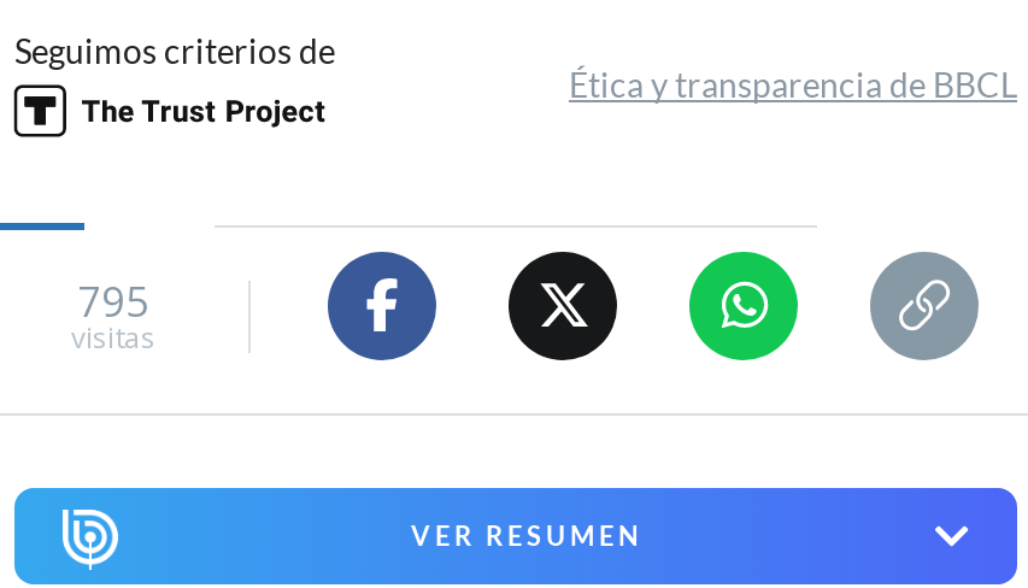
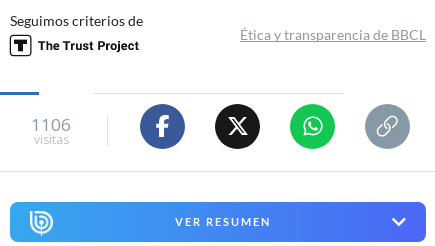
- 795
+ 1106
